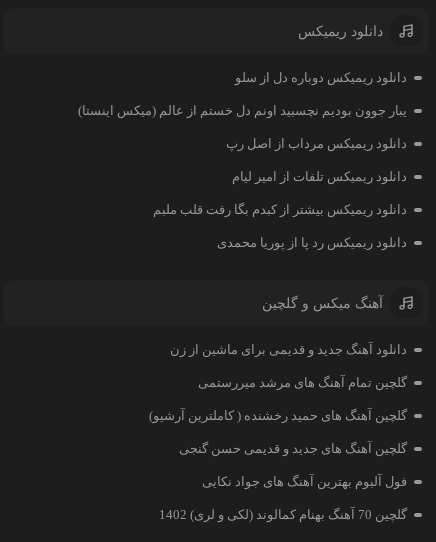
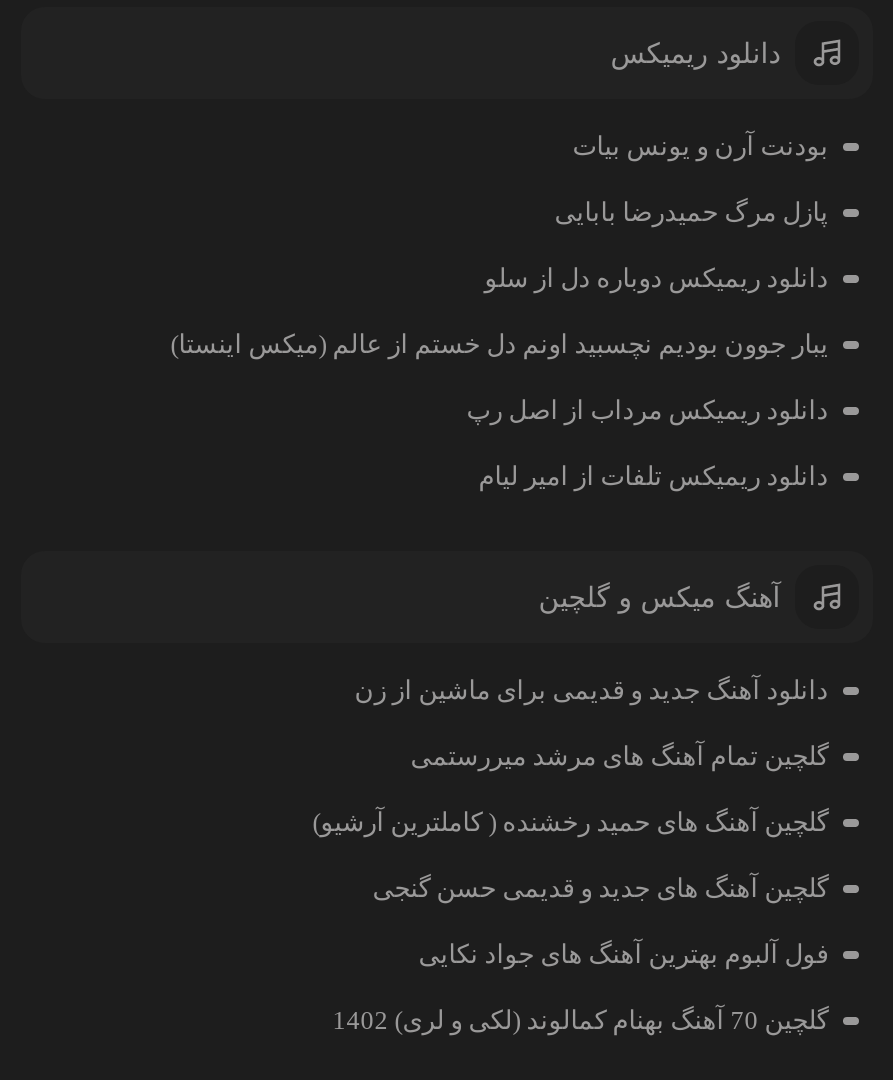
+ بودنت آرن و یونس بیات
+ پازل مرگ حمیدرضا بابایی

moved down: دانلود ریمیکس دوباره دل از سلو | یبار جوون بودیم نچسبید اونم دل خستم از عالم (میکس اینستا) | دانلود ریمیکس مرداب از اصل رپ | دانلود ریمیکس تلفات از امیر لیام

- دانلود ریمیکس بیشتر از کبدم بگا رفت قلب ملبم
- دانلود ریمیکس رد پا از پوریا محمدی
